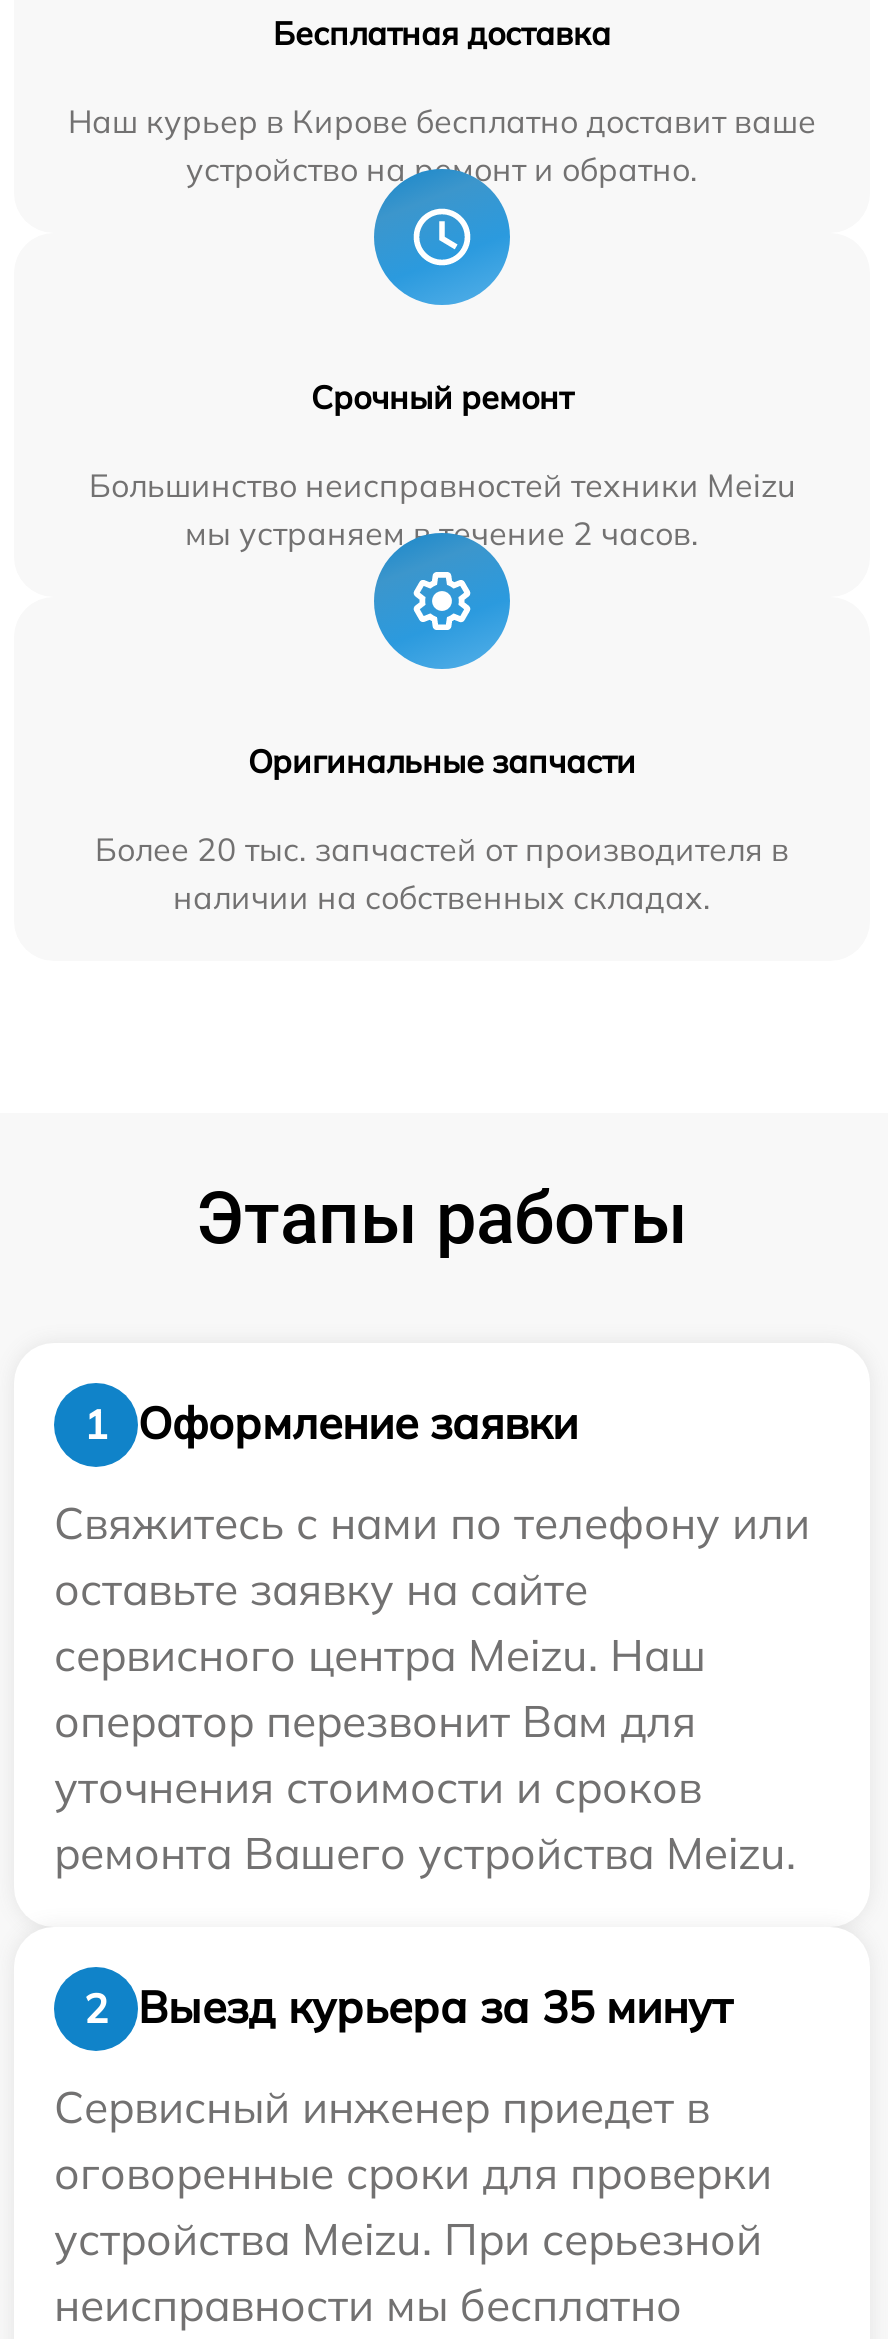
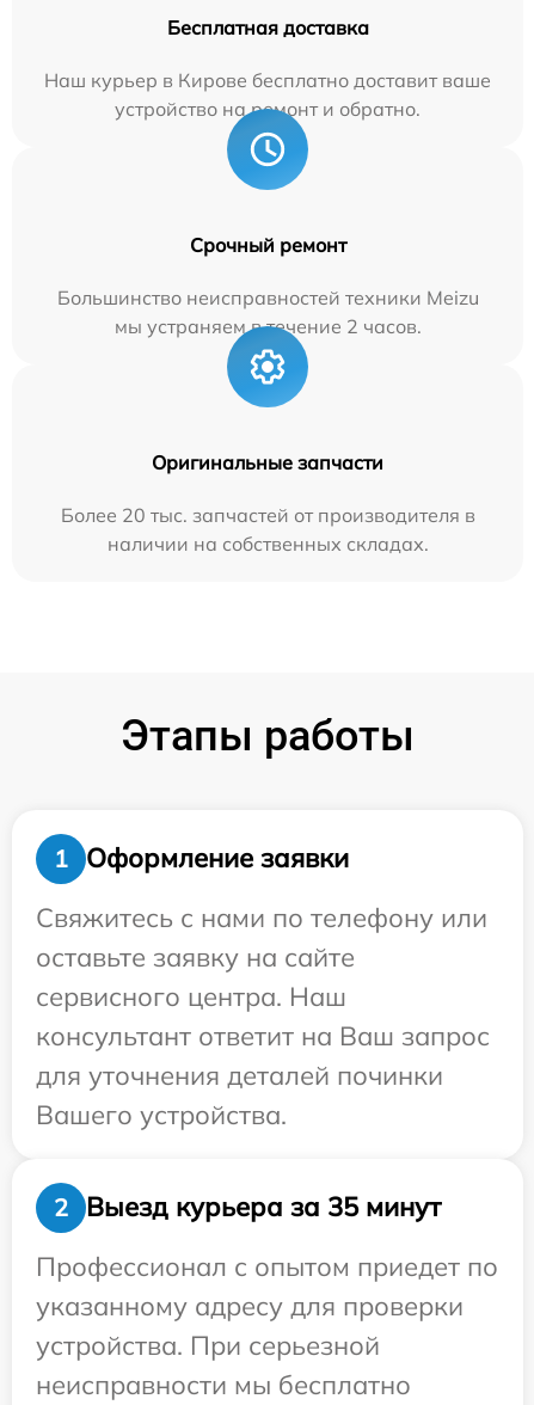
- сервисного центра Meizu. Наш
- оператор перезвонит Вам для
- уточнения стоимости и сроков
- ремонта Вашего устройства Meizu.
+ сервисного центра. Наш
+ консультант ответит на Ваш запрос
+ для уточнения деталей починки
+ Вашего устройства.

- Сервисный инженер приедет в
- оговоренные сроки для проверки
- устройства Meizu. При серьезной
+ Профессионал с опытом приедет по
+ указанному адресу для проверки
+ устройства. При серьезной
